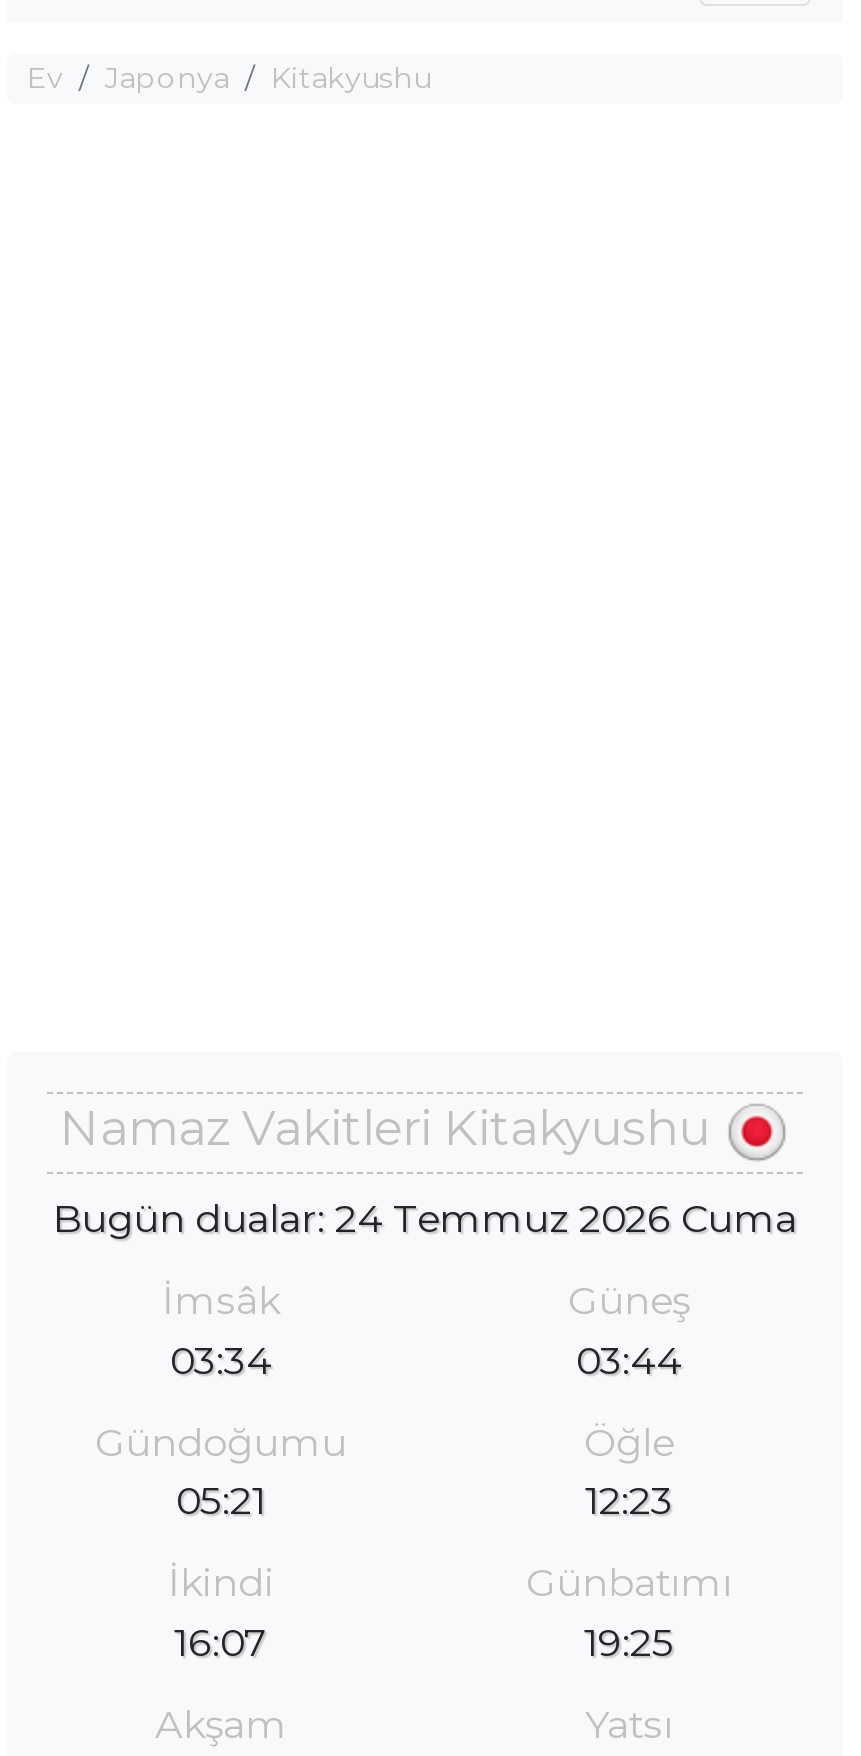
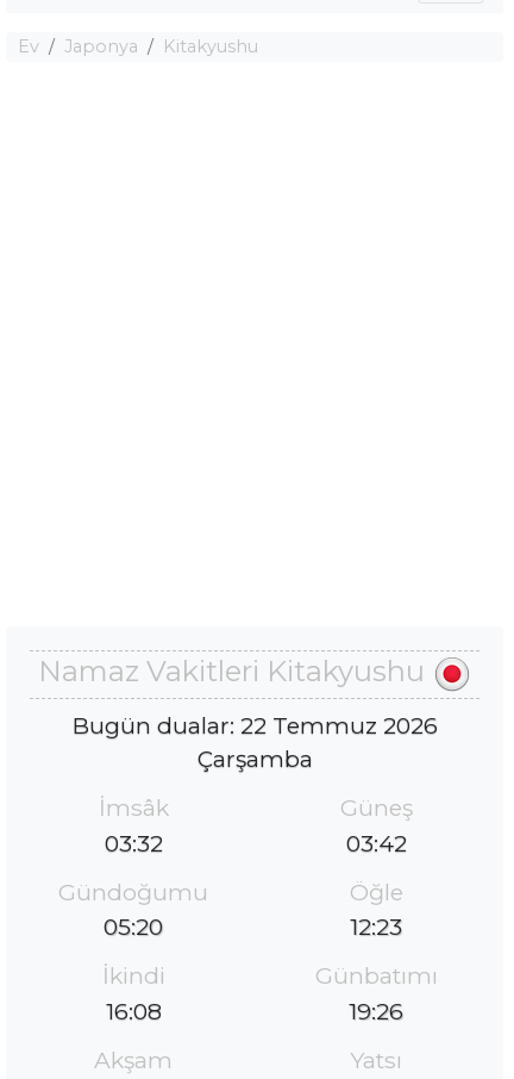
- Bugün dualar: 24 Temmuz 2026 Cuma
+ Bugün dualar: 22 Temmuz 2026
+ Çarşamba

- 03:34
+ 03:32

- 03:44
+ 03:42

- 05:21
+ 05:20

- 16:07
+ 16:08

- 19:25
+ 19:26
